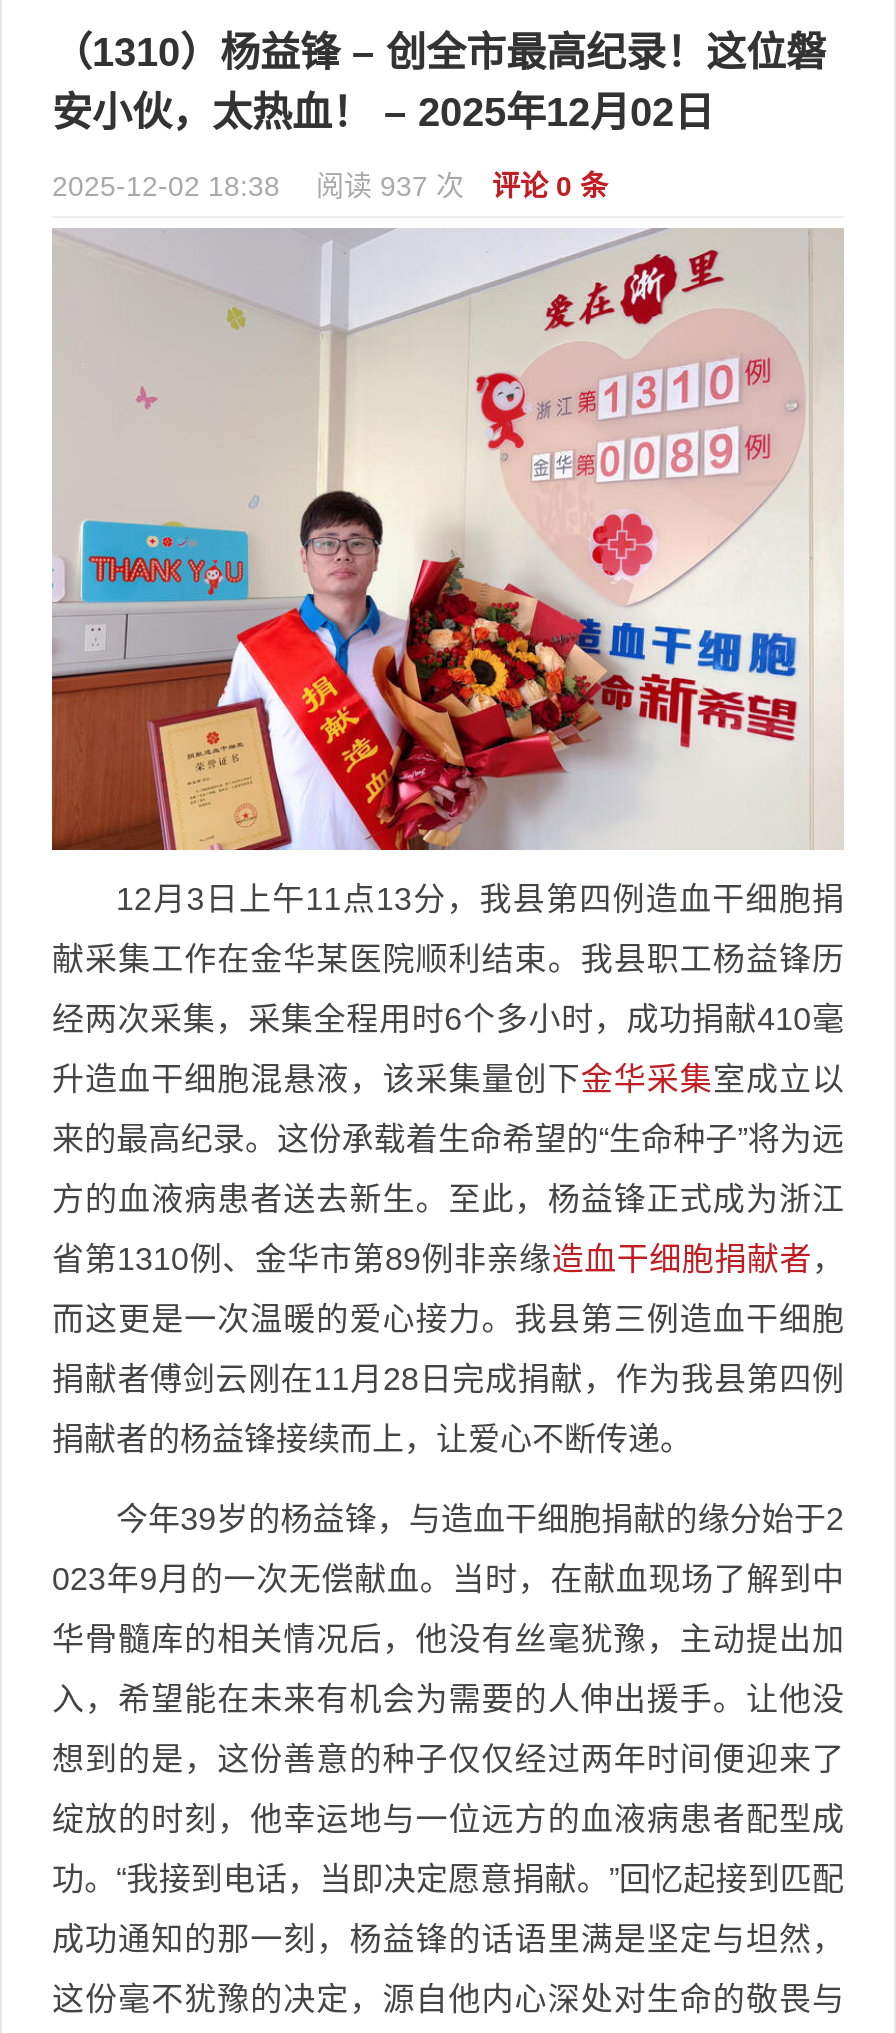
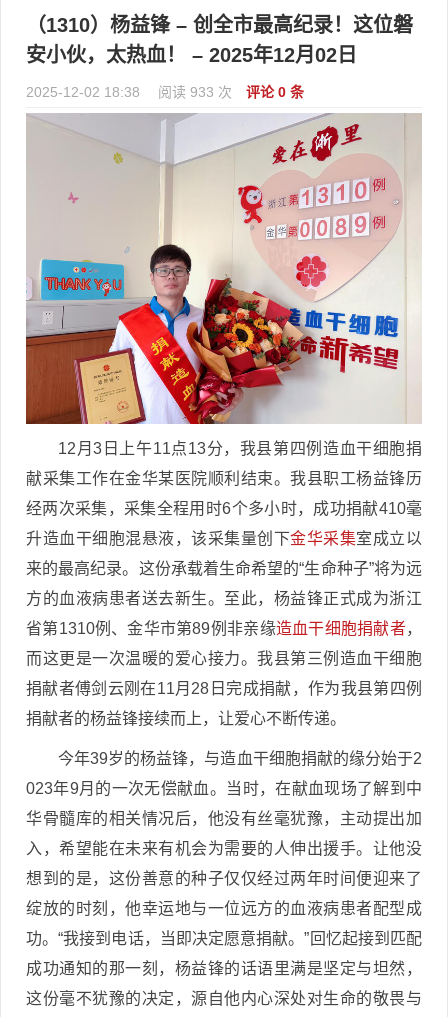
- 2025-12-02 18:38 阅读 937 次 评论 0 条
+ 2025-12-02 18:38 阅读 933 次 评论 0 条
